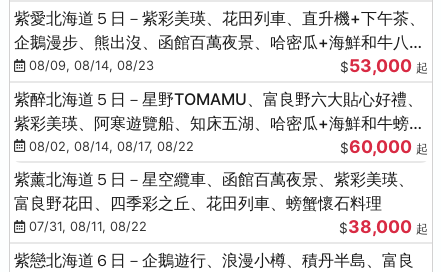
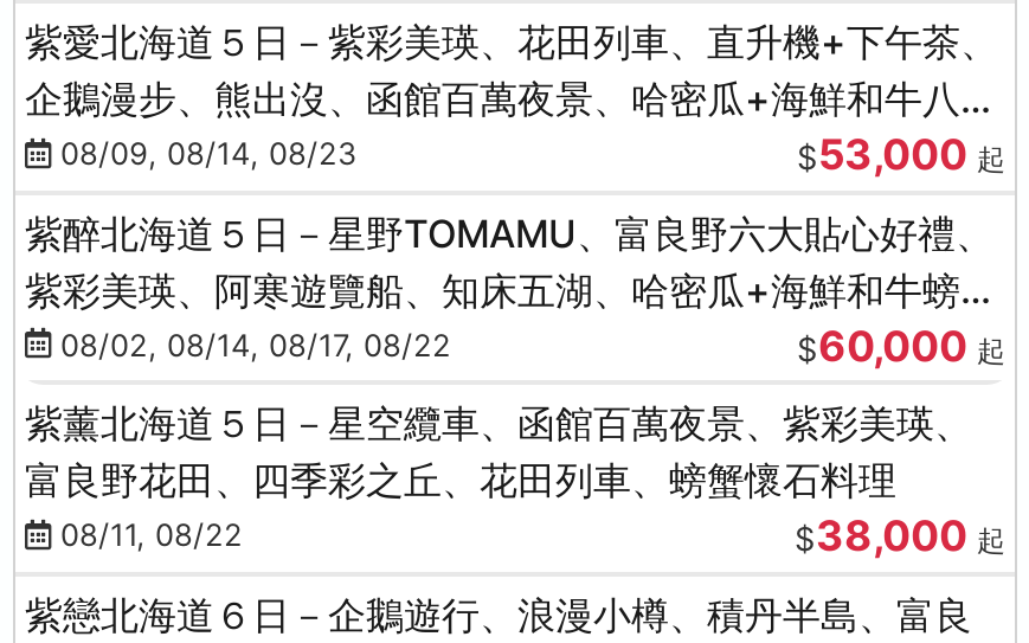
- 07/31, 08/11, 08/22
+ 08/11, 08/22
